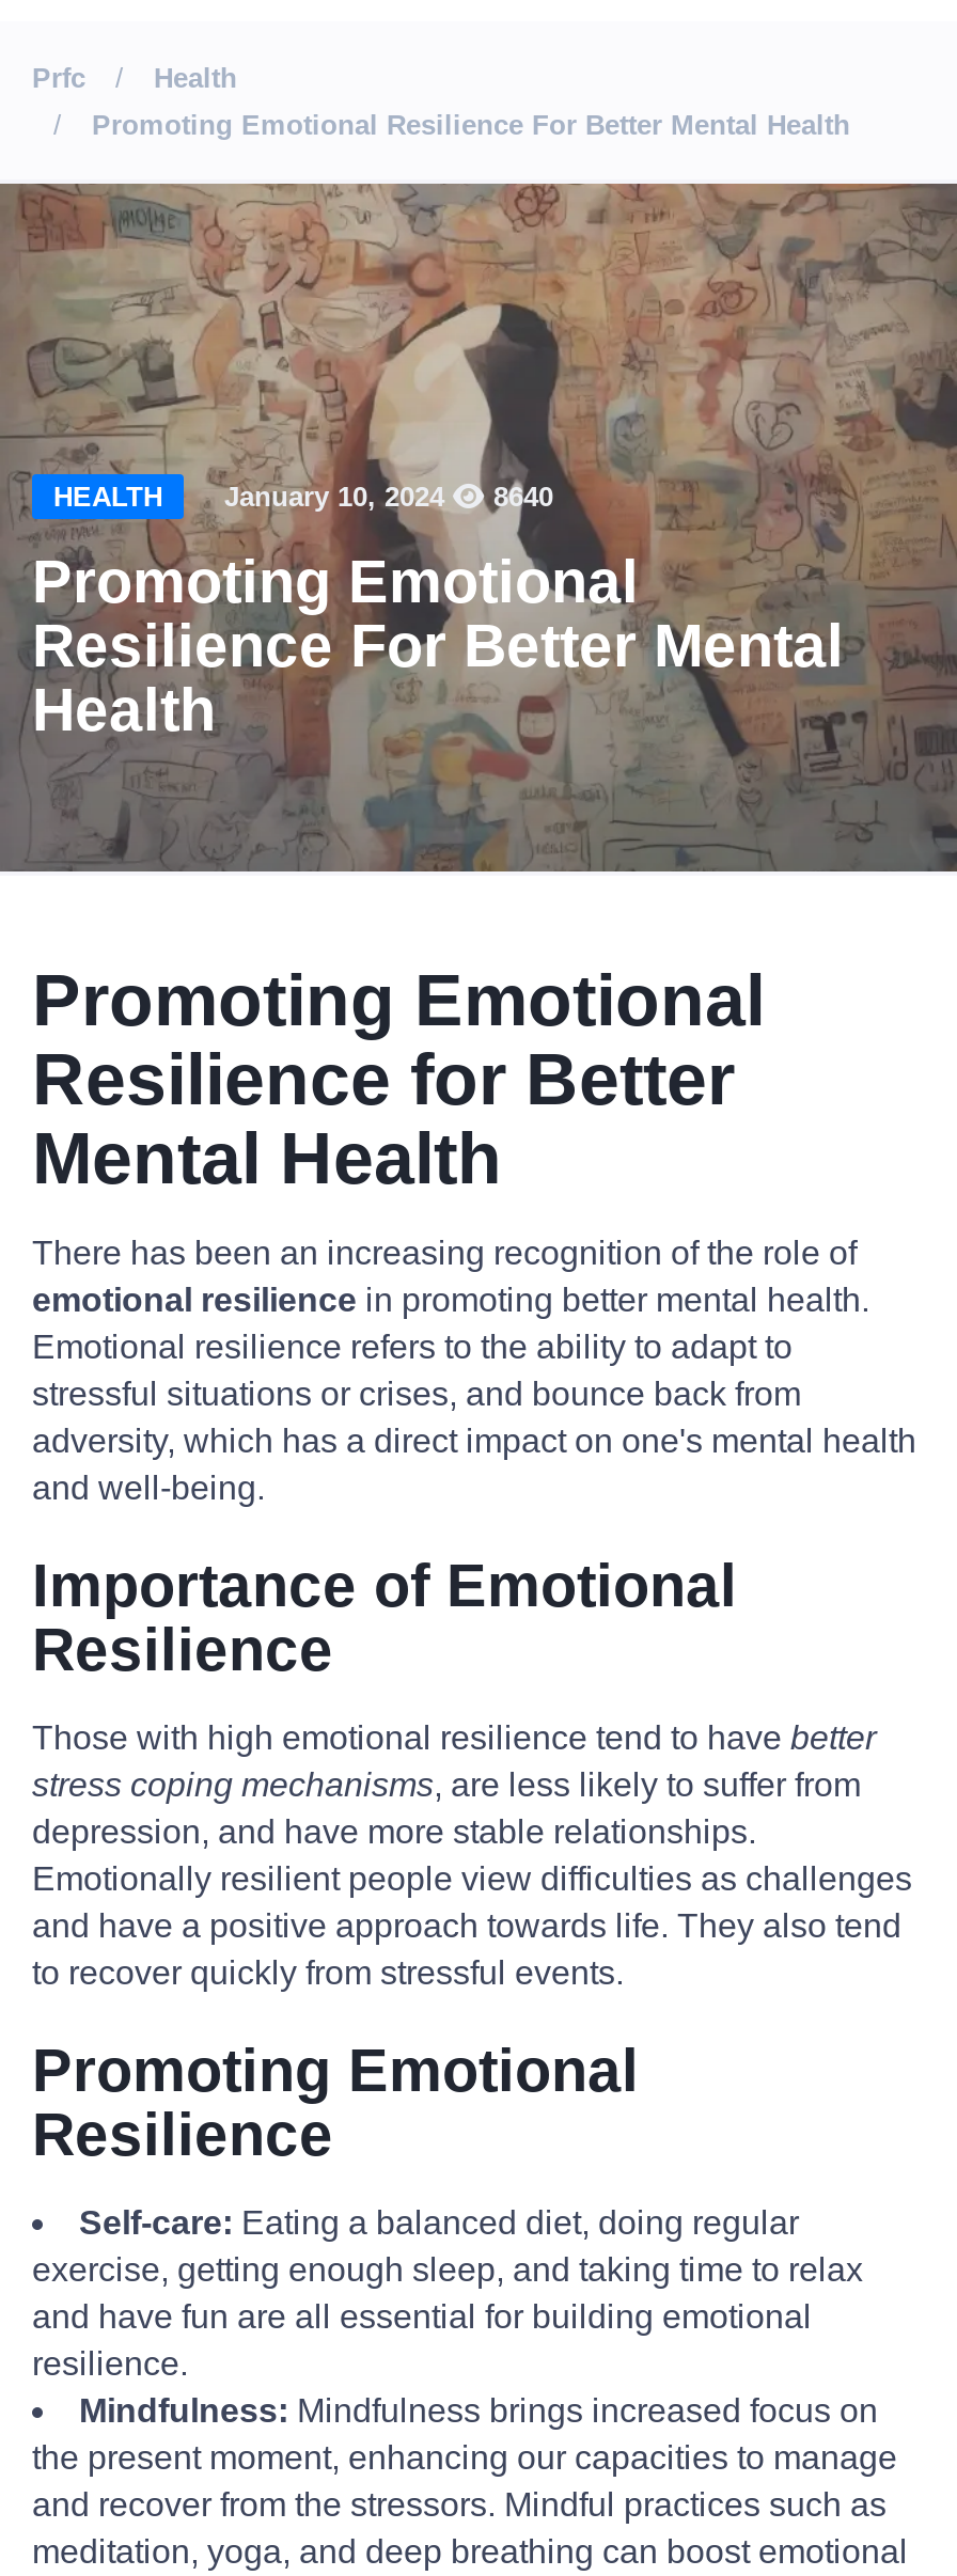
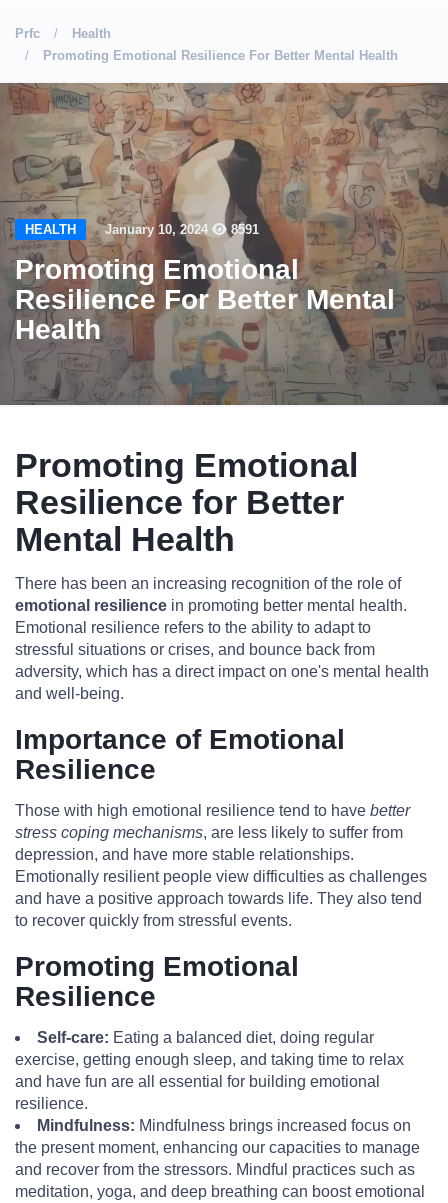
- HEALTH January 10, 2024 8640
+ HEALTH January 10, 2024 8591
